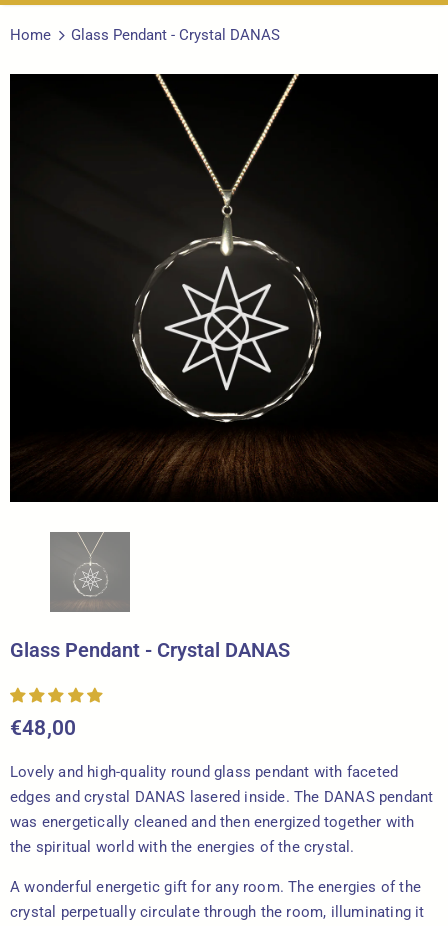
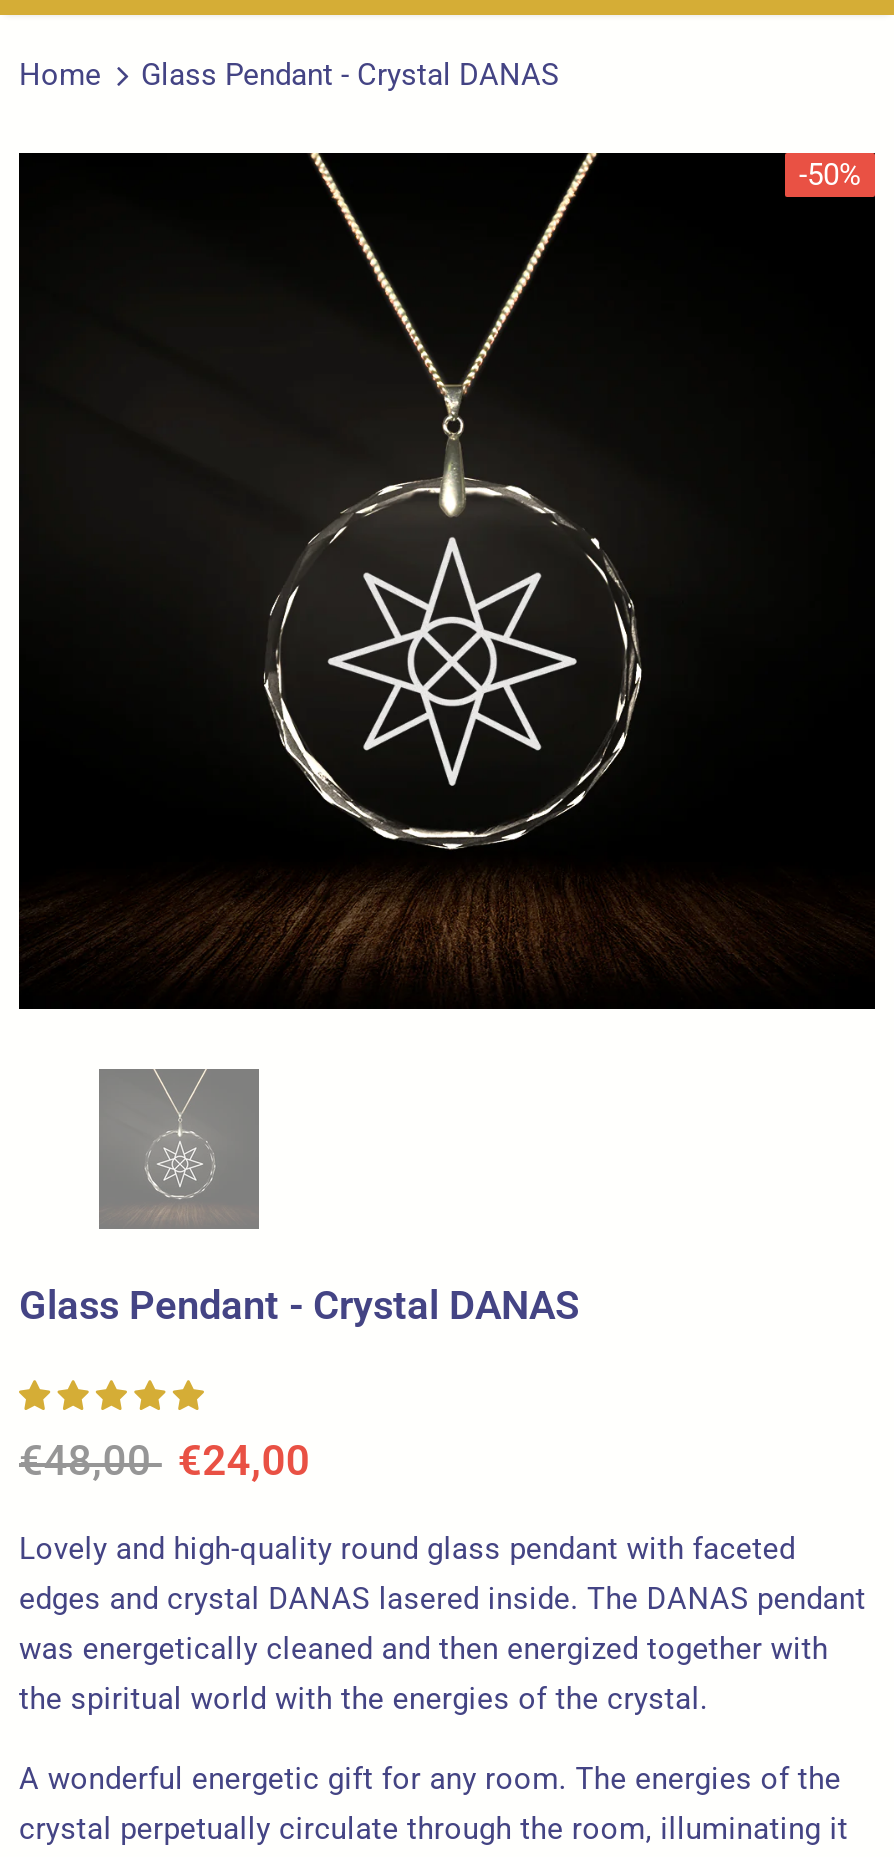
+ -50%

- €48,00
+ €48,00 €24,00
